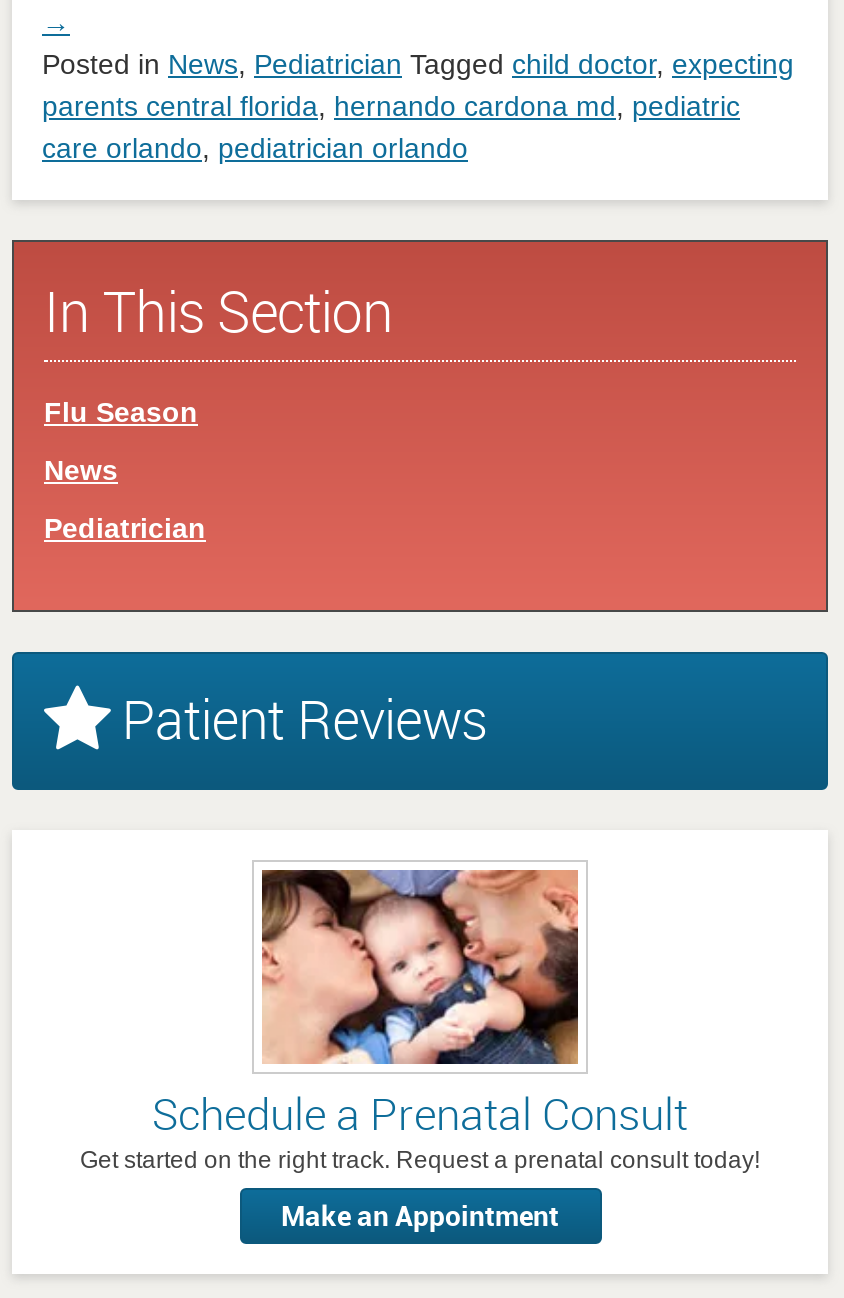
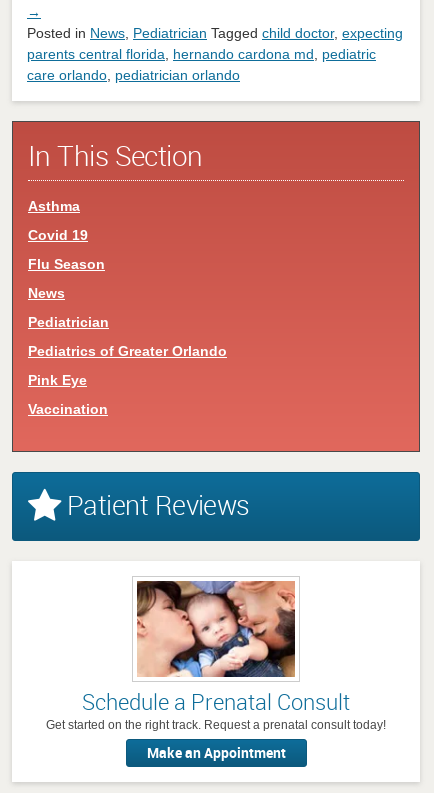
+ Asthma
+ Covid 19

+ Pediatrics of Greater Orlando
+ Pink Eye
+ Vaccination
